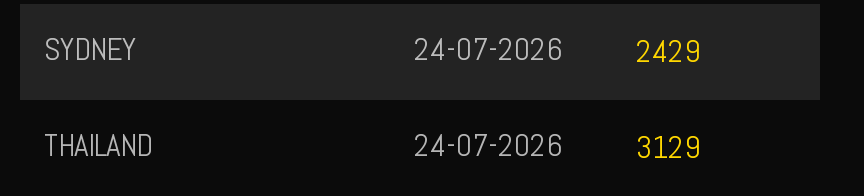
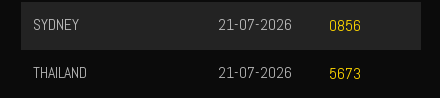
- 24-07-2026
+ 21-07-2026

- 2429
+ 0856

- 24-07-2026
+ 21-07-2026

- 3129
+ 5673
